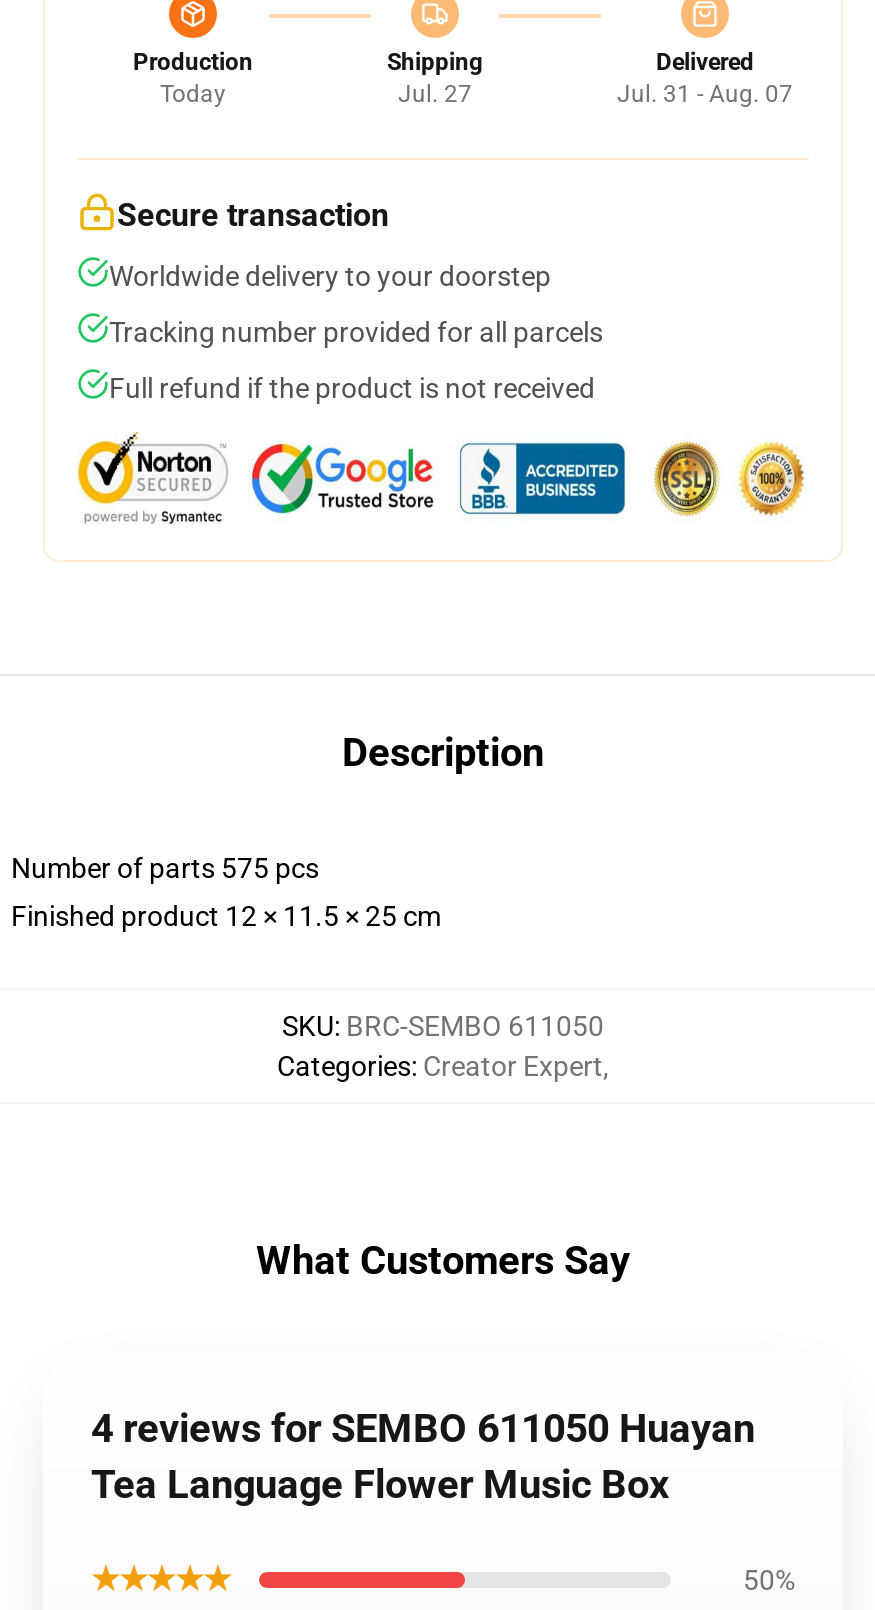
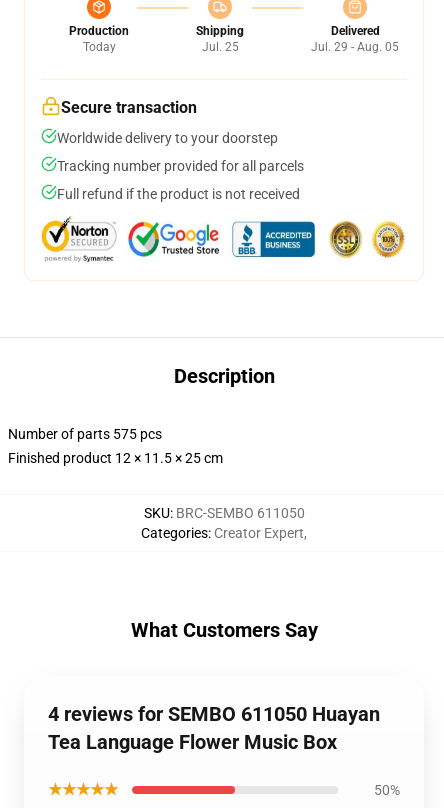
- Jul. 27
+ Jul. 25

- Jul. 31 - Aug. 07
+ Jul. 29 - Aug. 05
